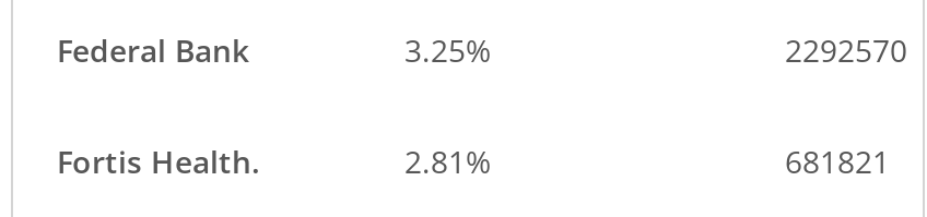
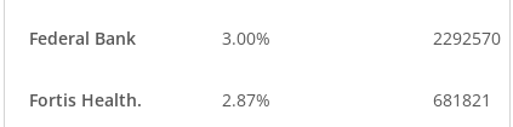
- 3.25%
+ 3.00%

- 2.81%
+ 2.87%
